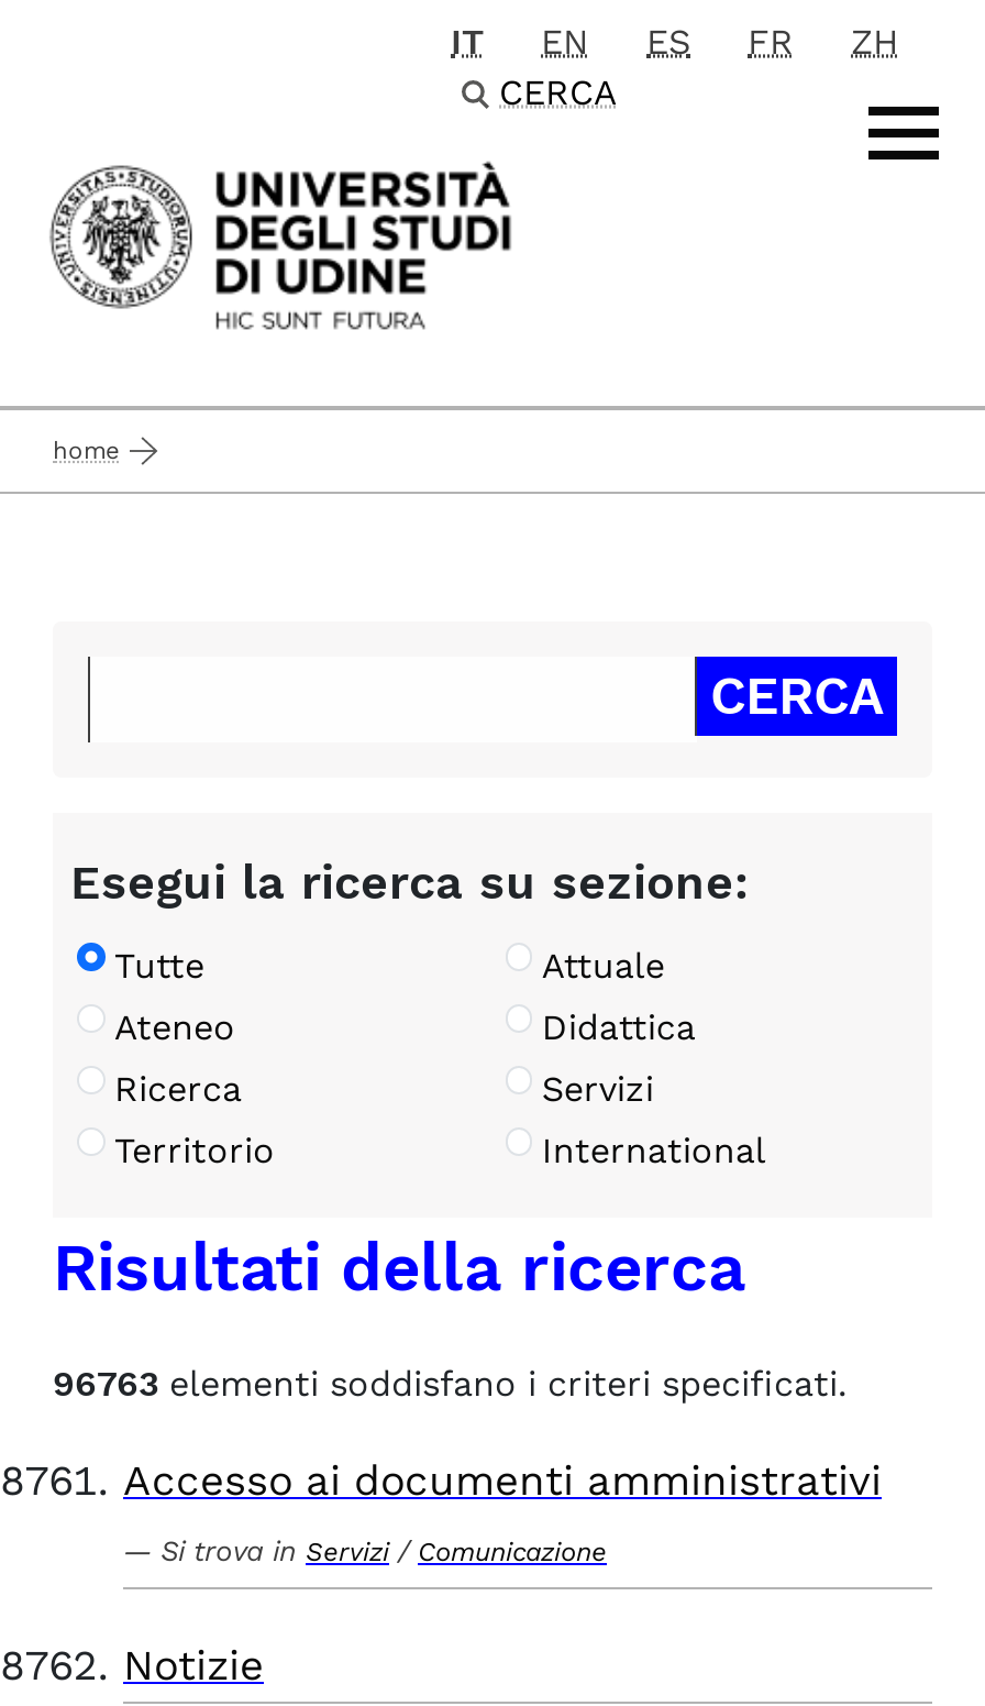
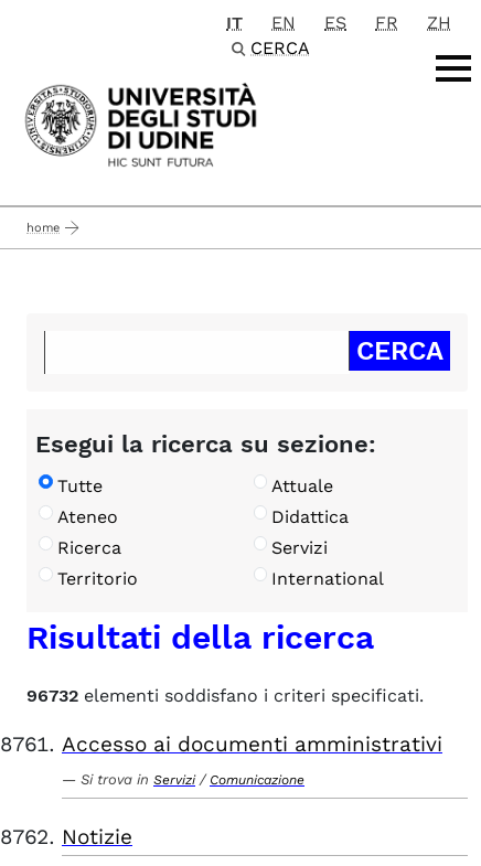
- 96763 elementi soddisfano i criteri specificati.
+ 96732 elementi soddisfano i criteri specificati.
